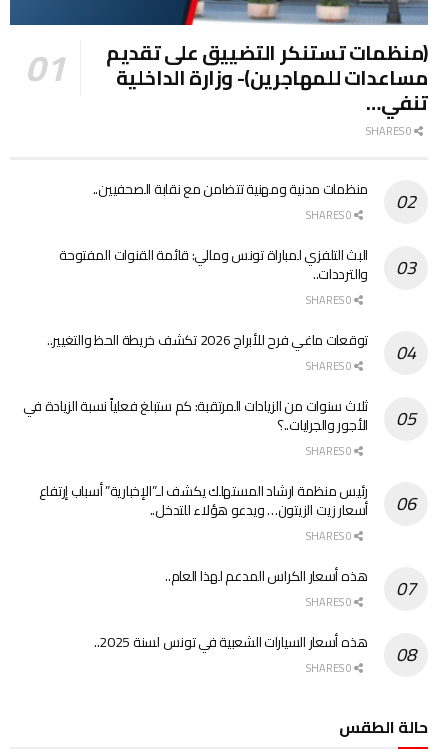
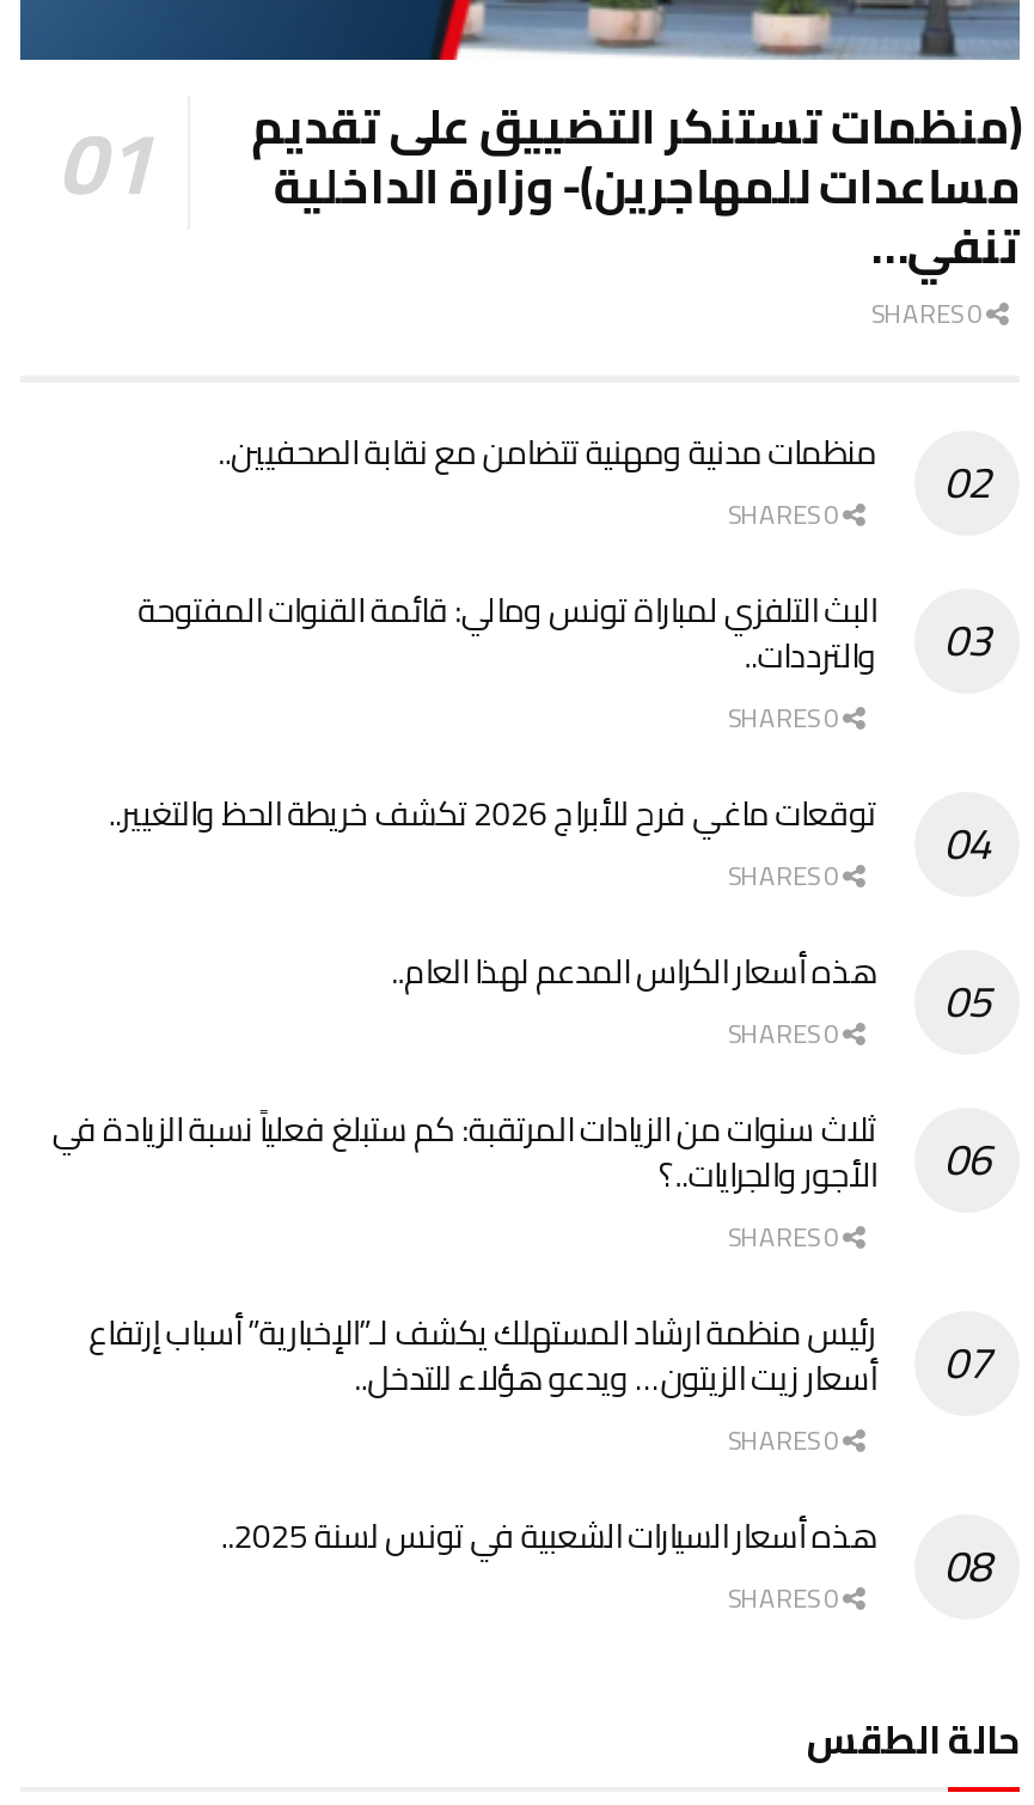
moved down: ثلاث سنوات من الزيادات المرتقبة: كم ستبلغ فعلياً نسبة الزيادة في | رئيس منظمة ارشاد المستهلك يكشف لـ”الإخبارية” أسباب إرتفاع | أسعار زيت الزيتون… ويدعو هؤلاء للتدخل..

moved up: هذه أسعار الكراس المدعم لهذا العام..
